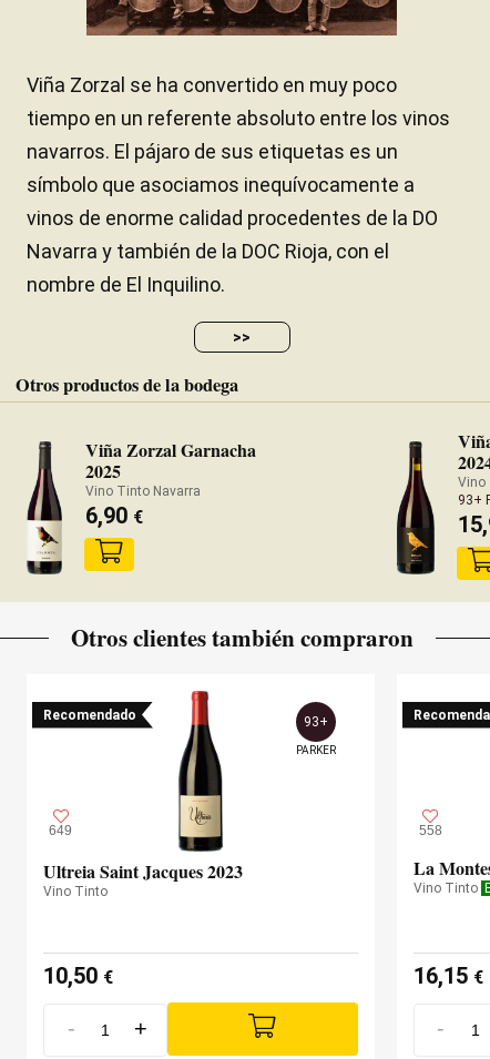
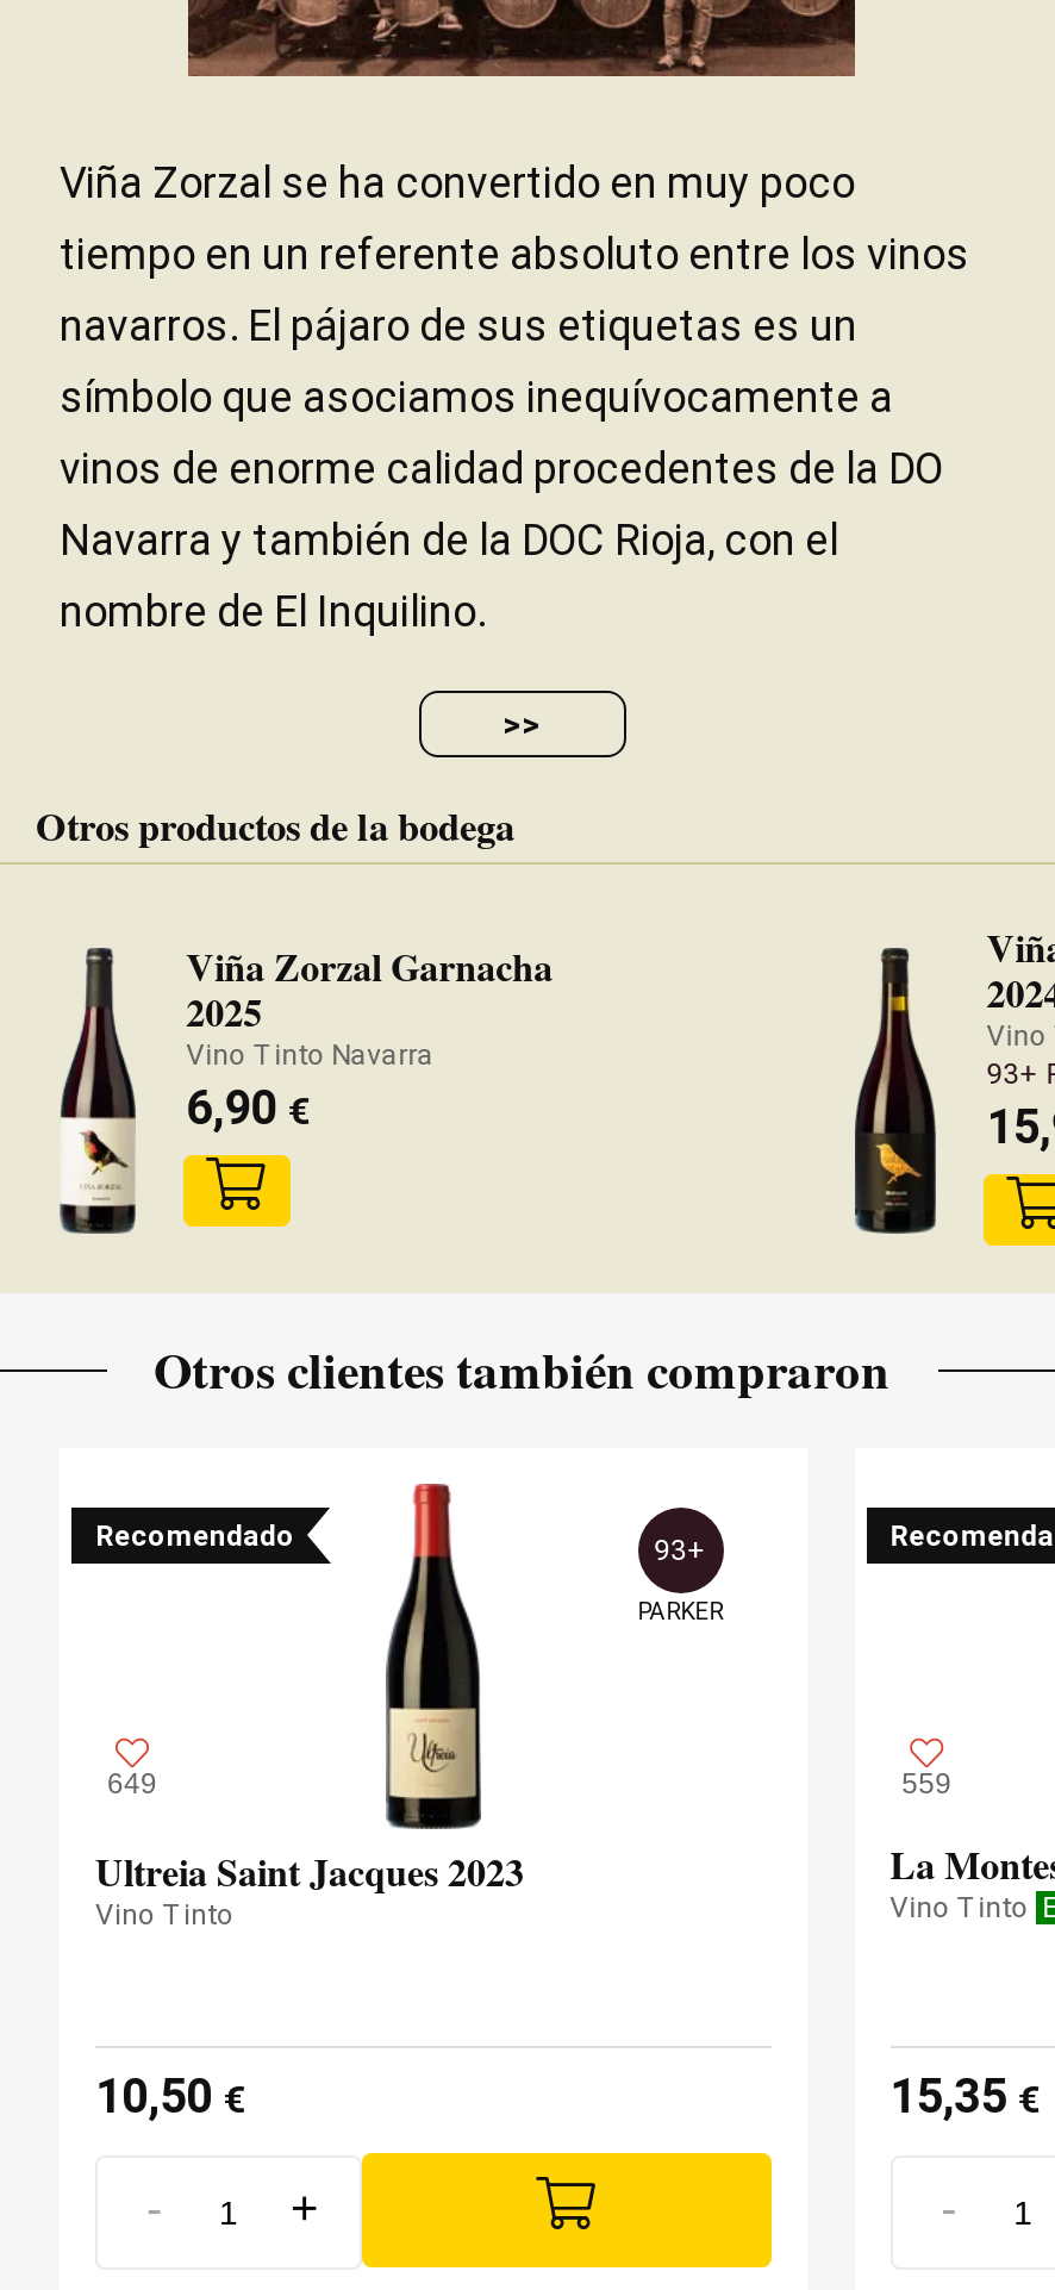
- 558
+ 559

- 16,15 €
+ 15,35 €
